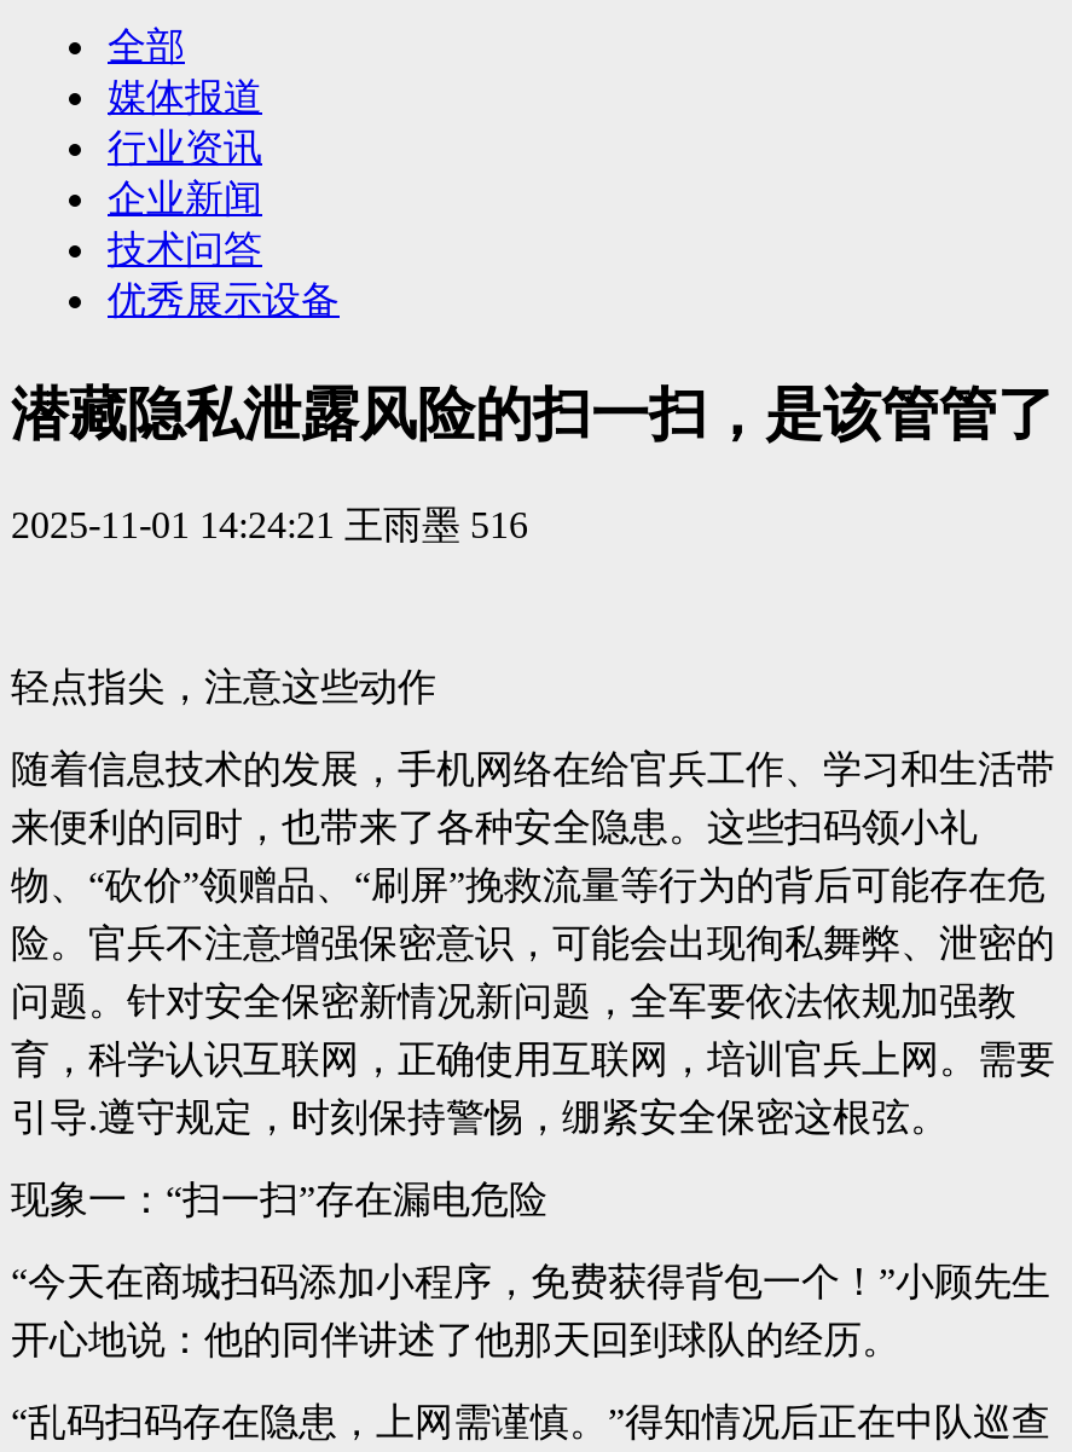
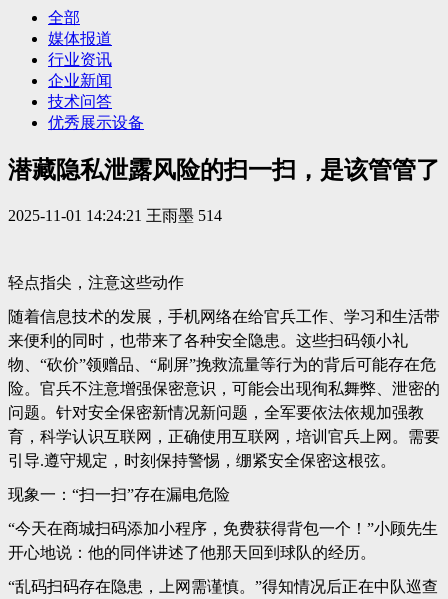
- 2025-11-01 14:24:21 王雨墨 516
+ 2025-11-01 14:24:21 王雨墨 514
